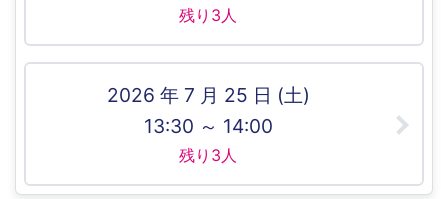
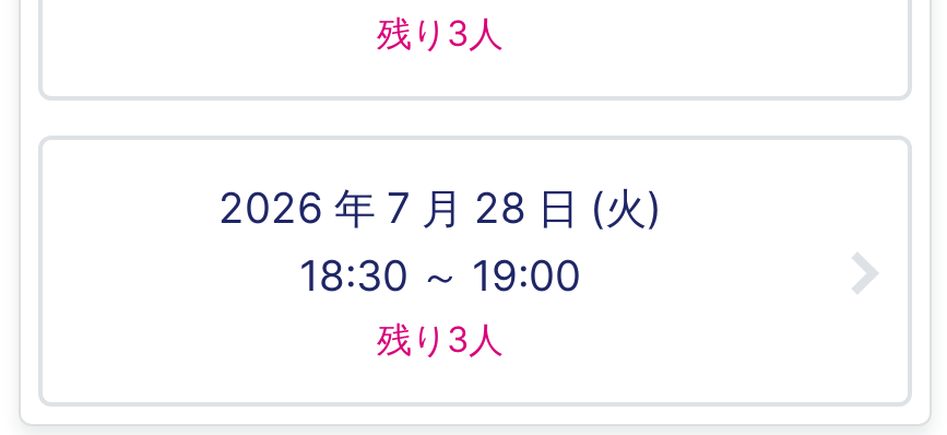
- 2026 年 7 月 25 日 (土)
+ 2026 年 7 月 28 日 (火)

- 13:30 ～ 14:00
+ 18:30 ～ 19:00
